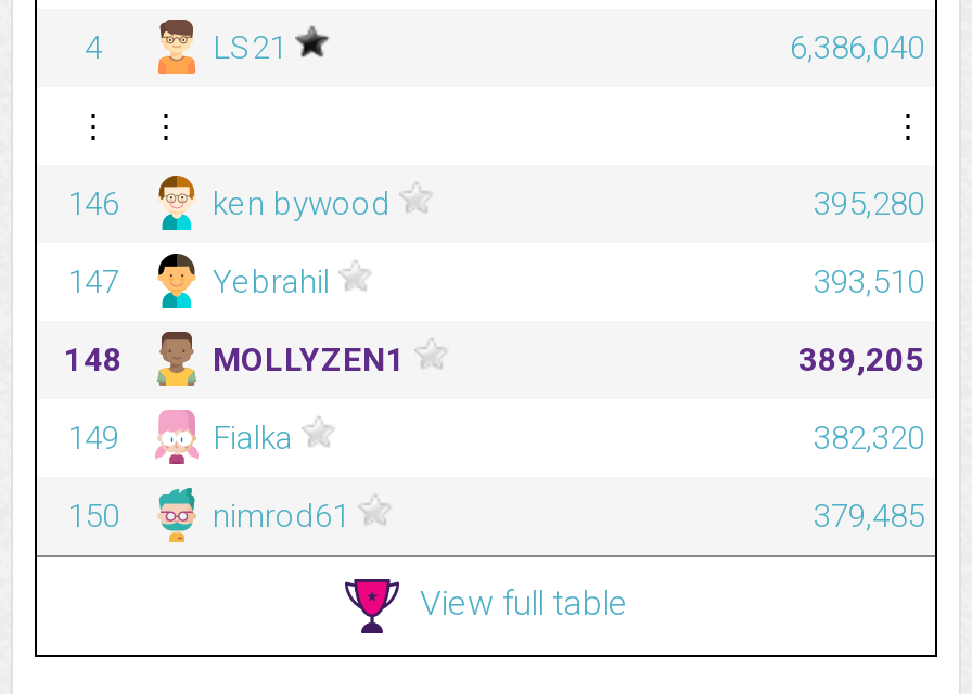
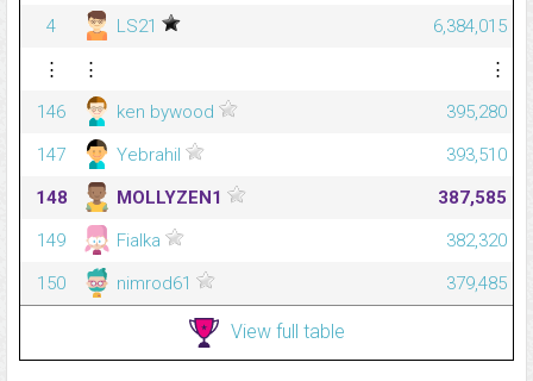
- 6,386,040
+ 6,384,015

- 389,205
+ 387,585
